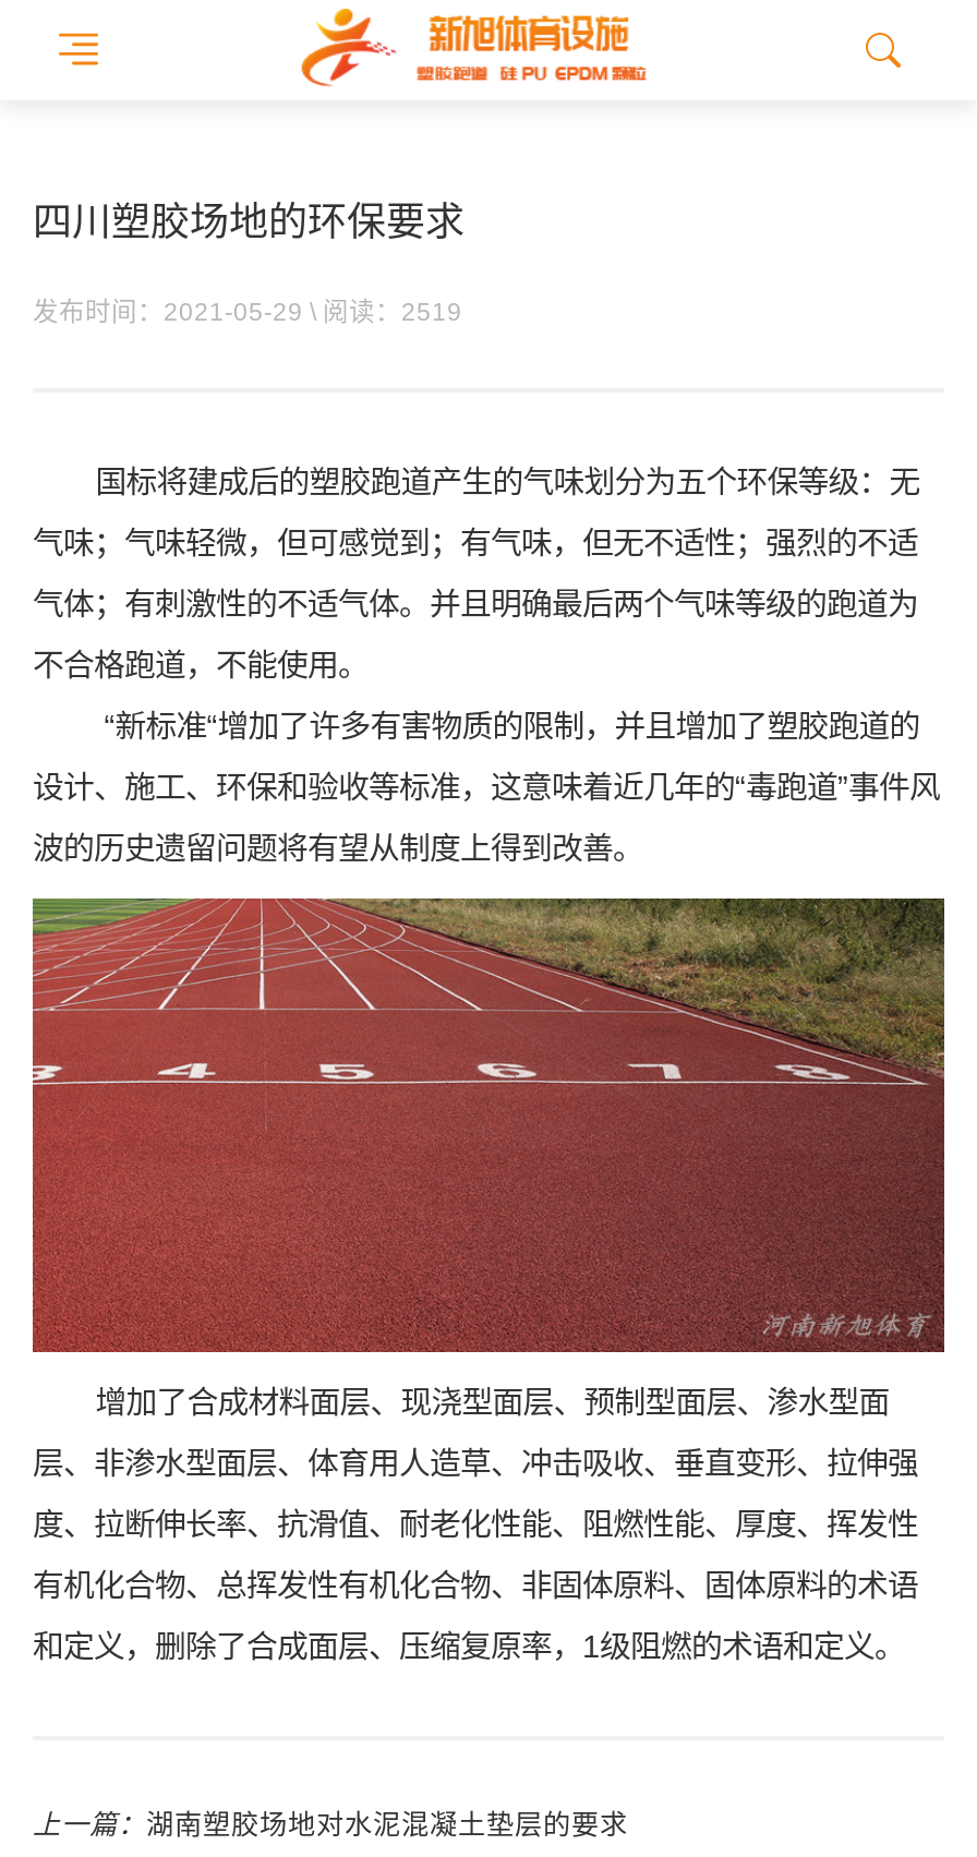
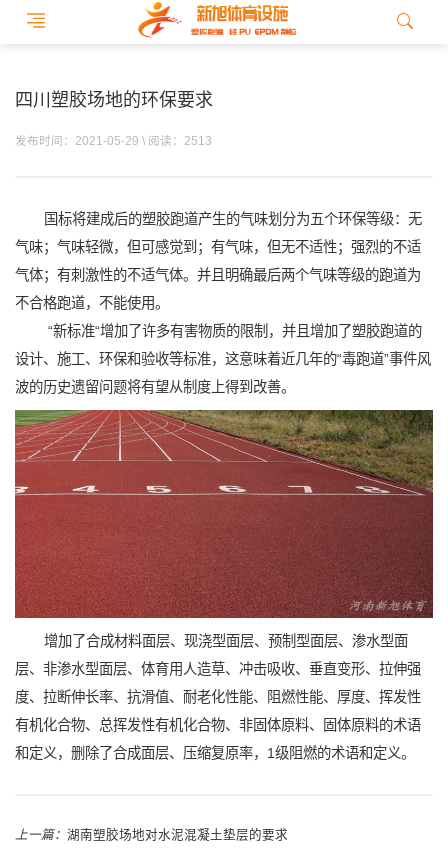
- 发布时间：2021-05-29 \ 阅读：2519
+ 发布时间：2021-05-29 \ 阅读：2513
